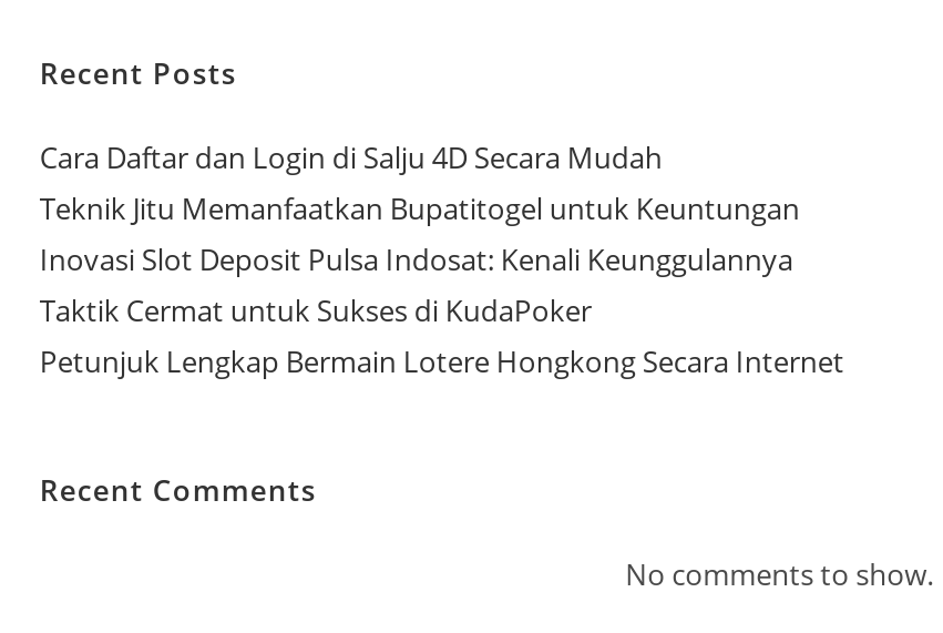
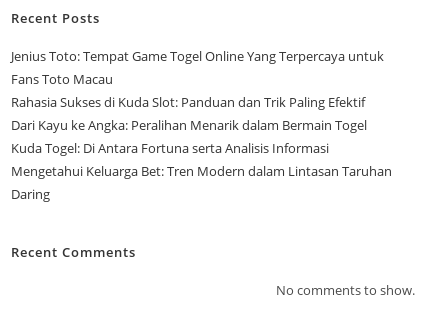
- Cara Daftar dan Login di Salju 4D Secara Mudah
- Teknik Jitu Memanfaatkan Bupatitogel untuk Keuntungan
- Inovasi Slot Deposit Pulsa Indosat: Kenali Keunggulannya
- Taktik Cermat untuk Sukses di KudaPoker
- Petunjuk Lengkap Bermain Lotere Hongkong Secara Internet
+ Jenius Toto: Tempat Game Togel Online Yang Terpercaya untuk
+ Fans Toto Macau
+ Rahasia Sukses di Kuda Slot: Panduan dan Trik Paling Efektif
+ Dari Kayu ke Angka: Peralihan Menarik dalam Bermain Togel
+ Kuda Togel: Di Antara Fortuna serta Analisis Informasi
+ Mengetahui Keluarga Bet: Tren Modern dalam Lintasan Taruhan
+ Daring
